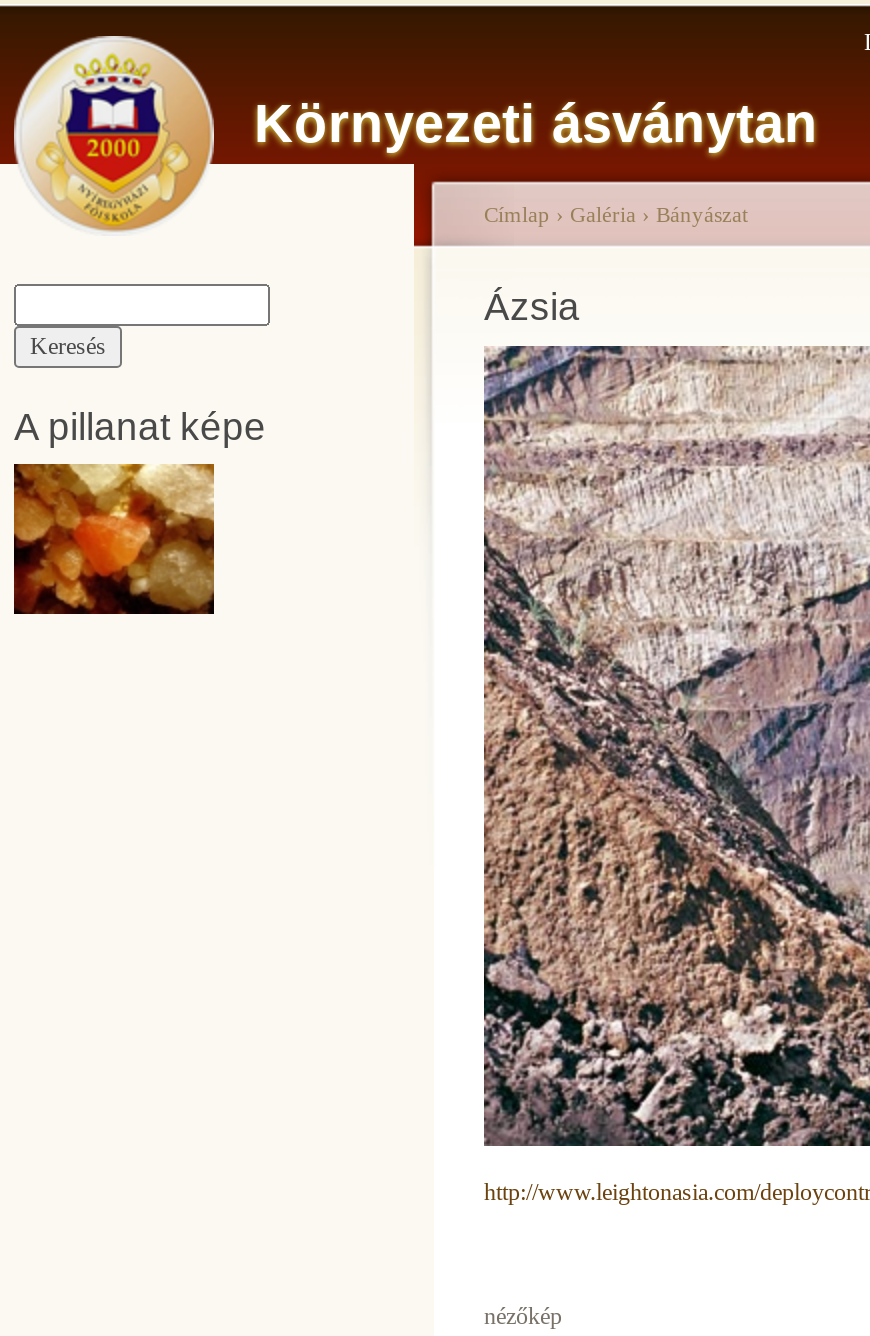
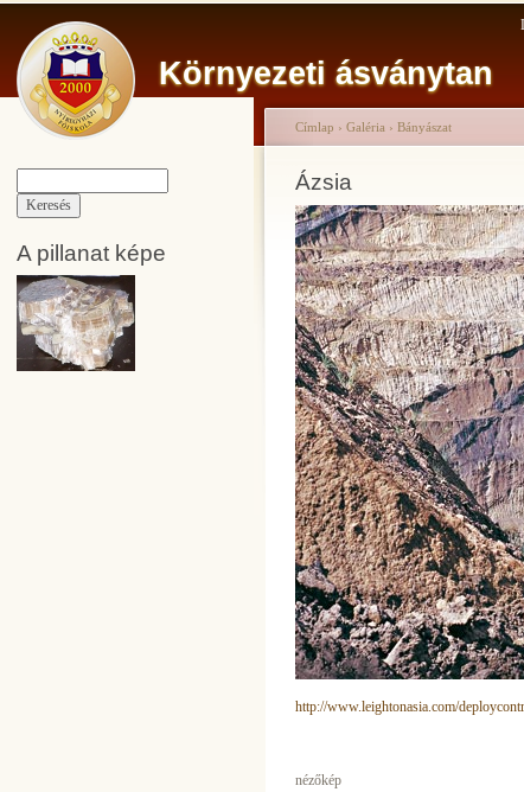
- [image]
+ [image]
